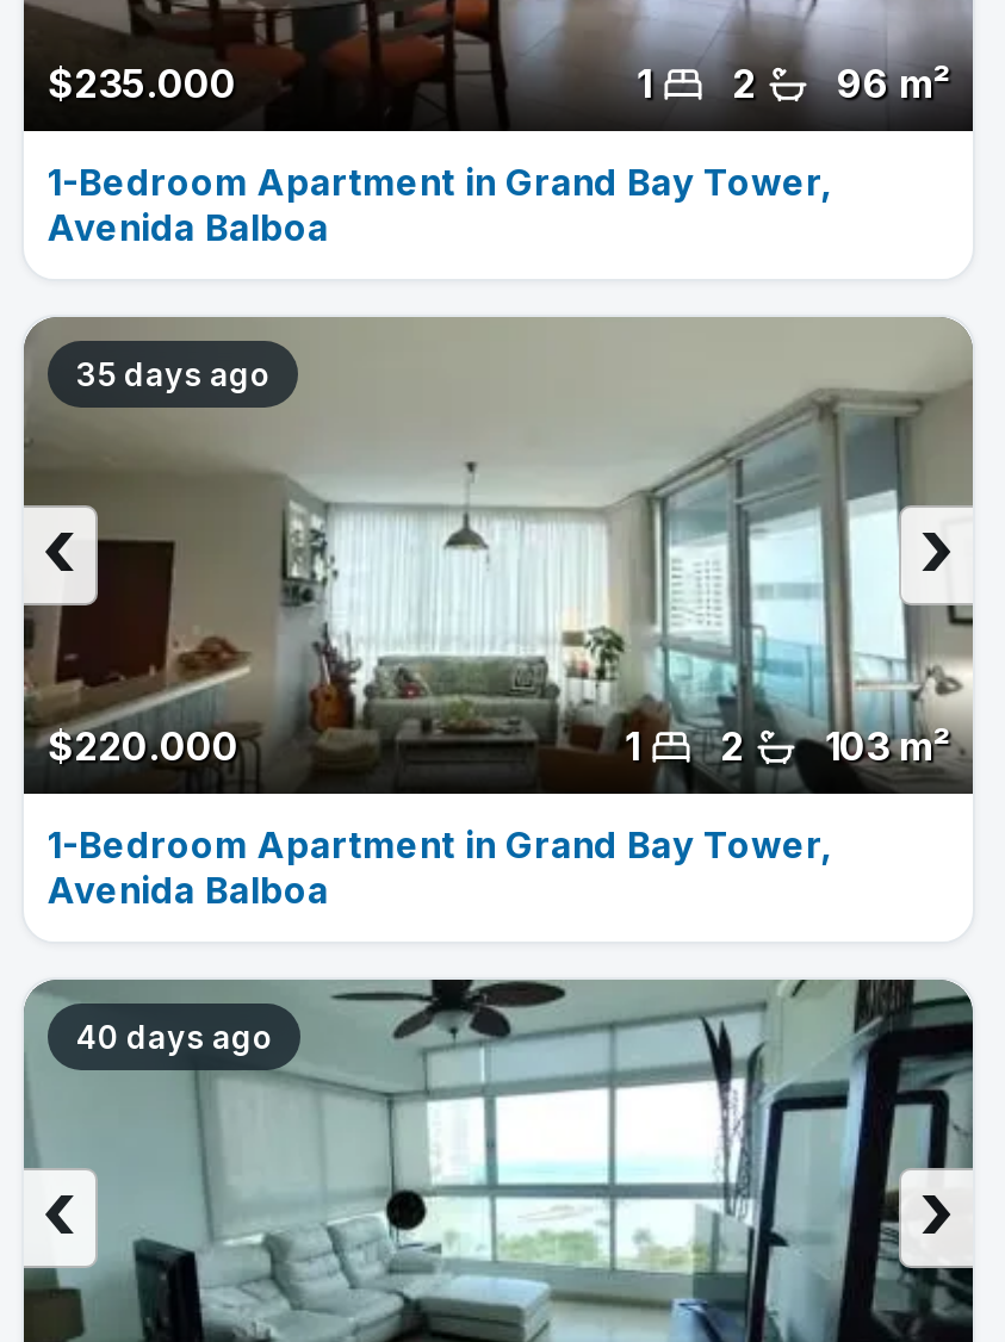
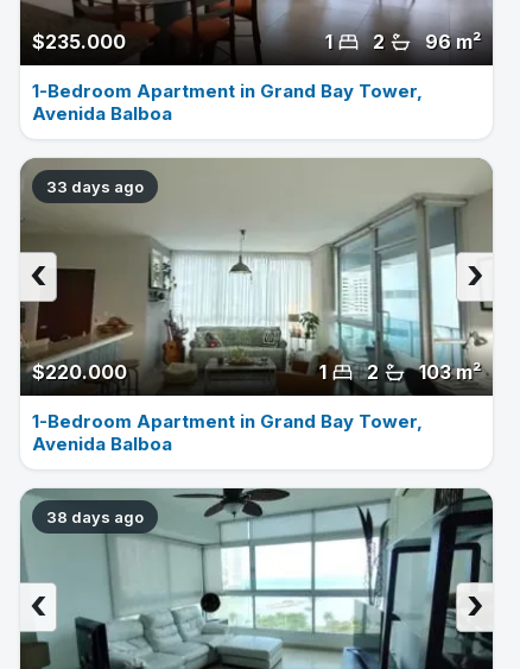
- 35 days ago
+ 33 days ago

- 40 days ago
+ 38 days ago
